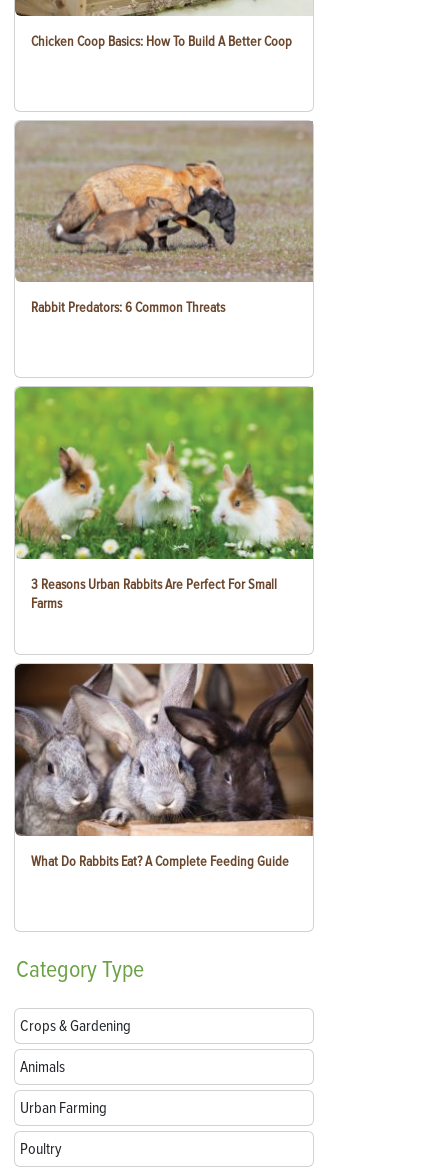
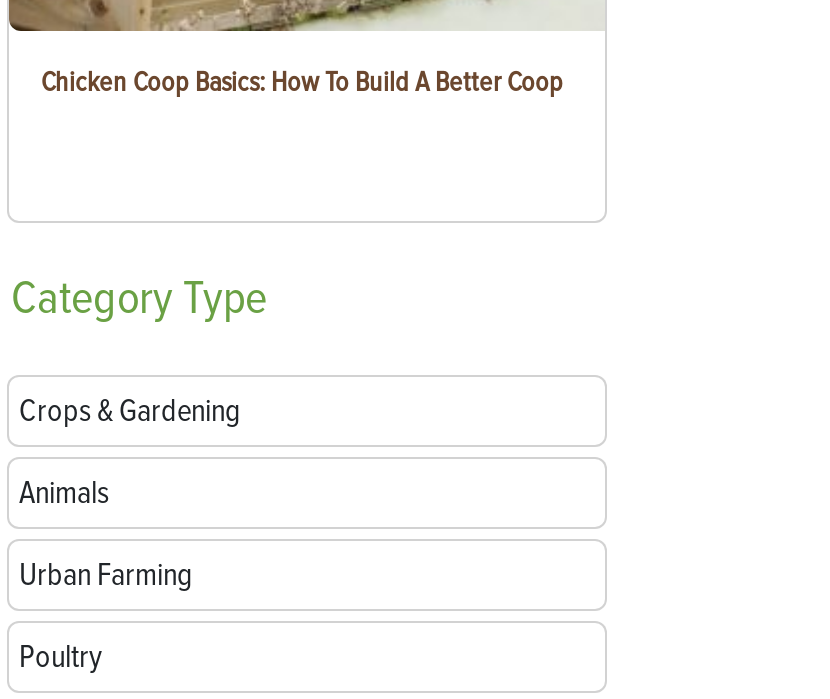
- [image]
- Rabbit Predators: 6 Common Threats

- [image]
- 3 Reasons Urban Rabbits Are Perfect For Small
- Farms

- [image]
- What Do Rabbits Eat? A Complete Feeding Guide
